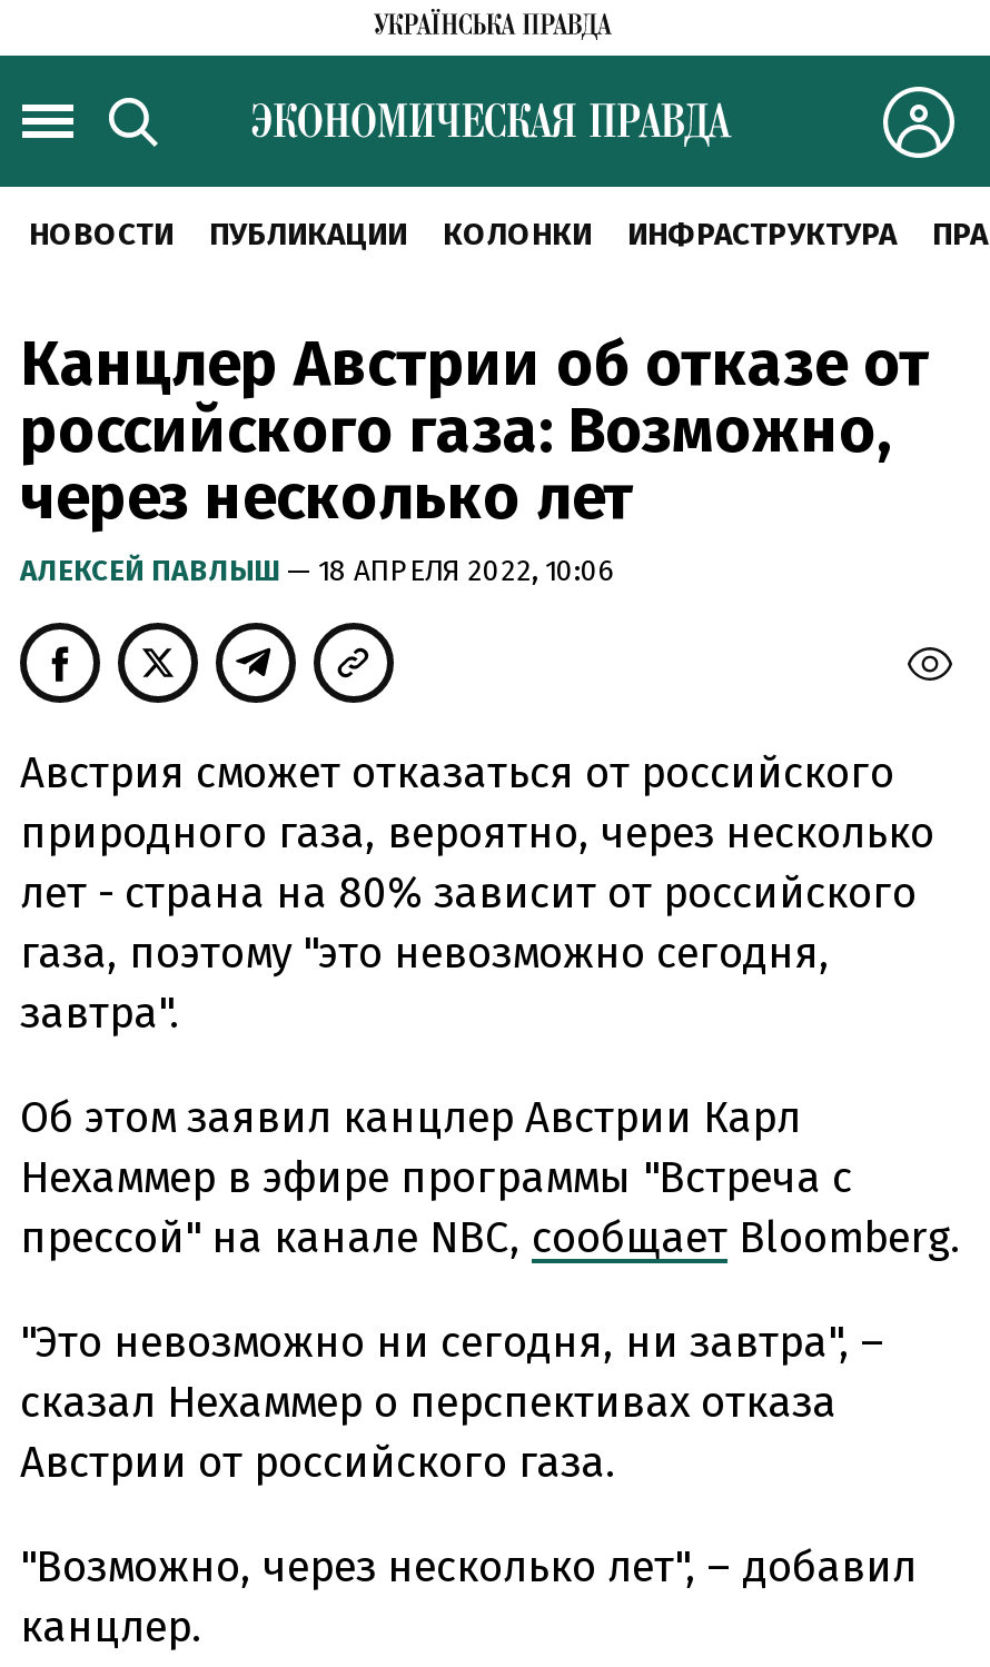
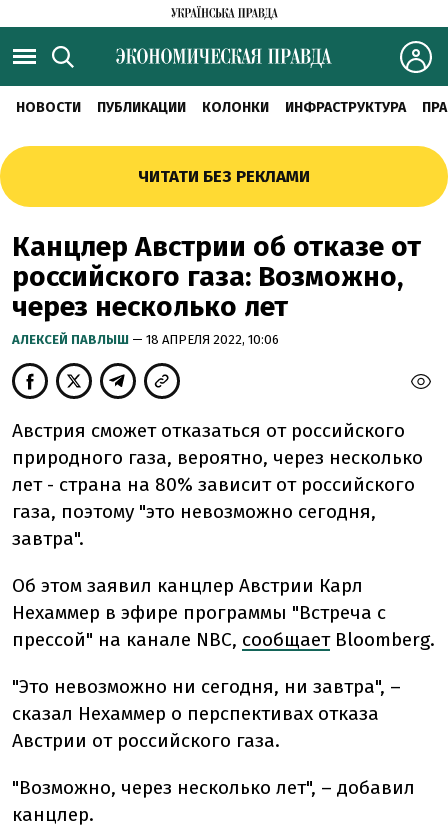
+ ЧИТАТИ БЕЗ РЕКЛАМИ
